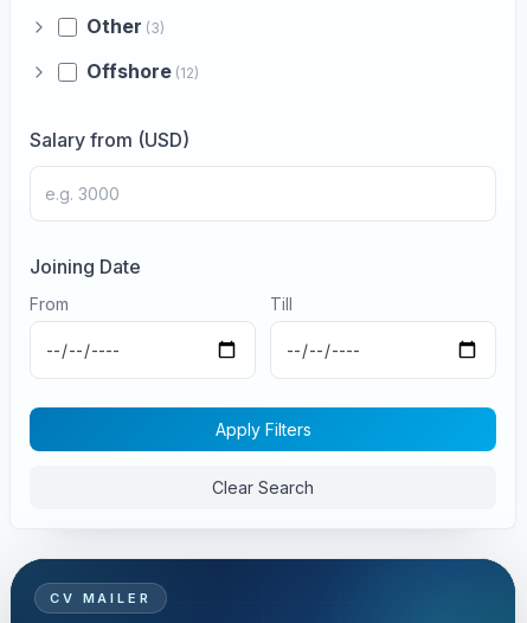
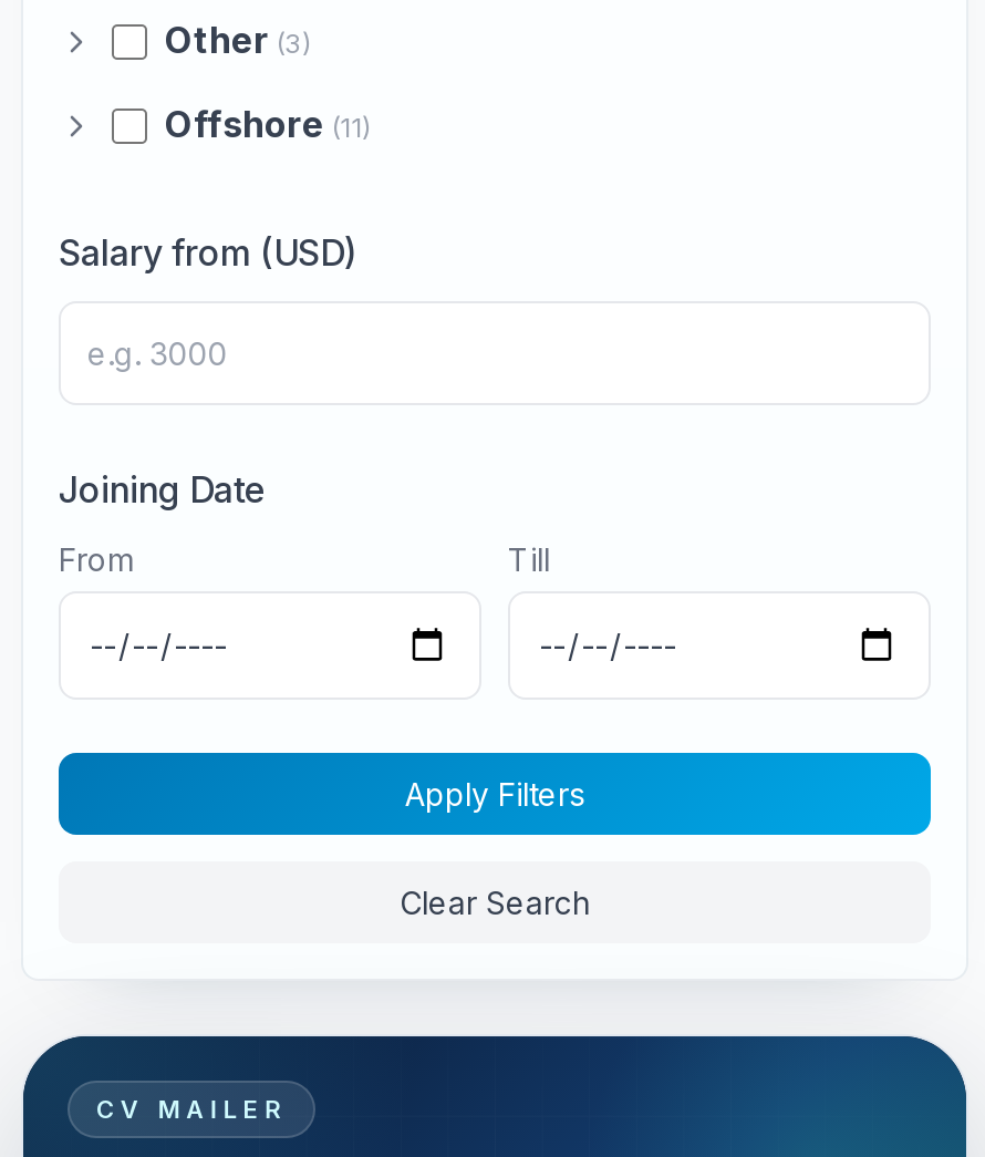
- Offshore (12)
+ Offshore (11)
